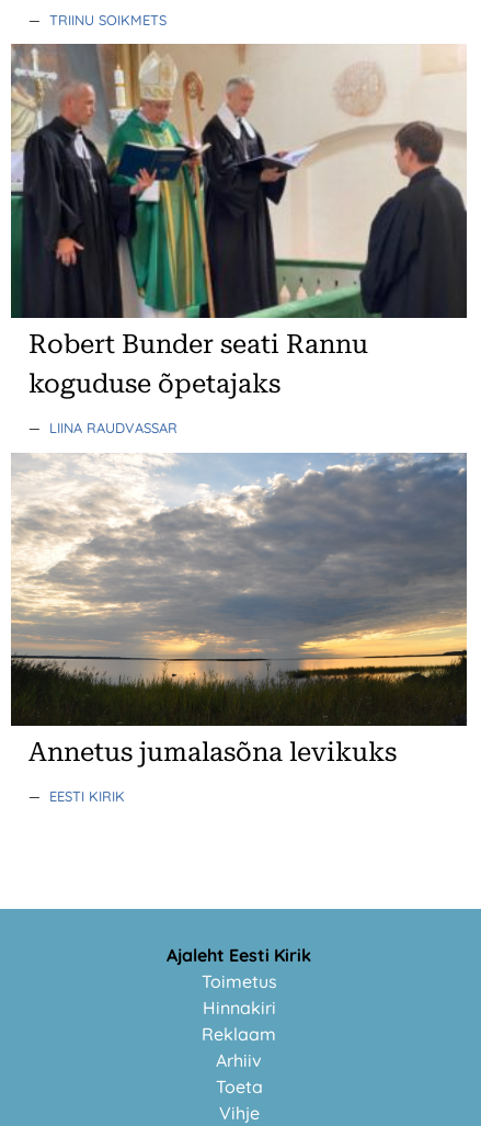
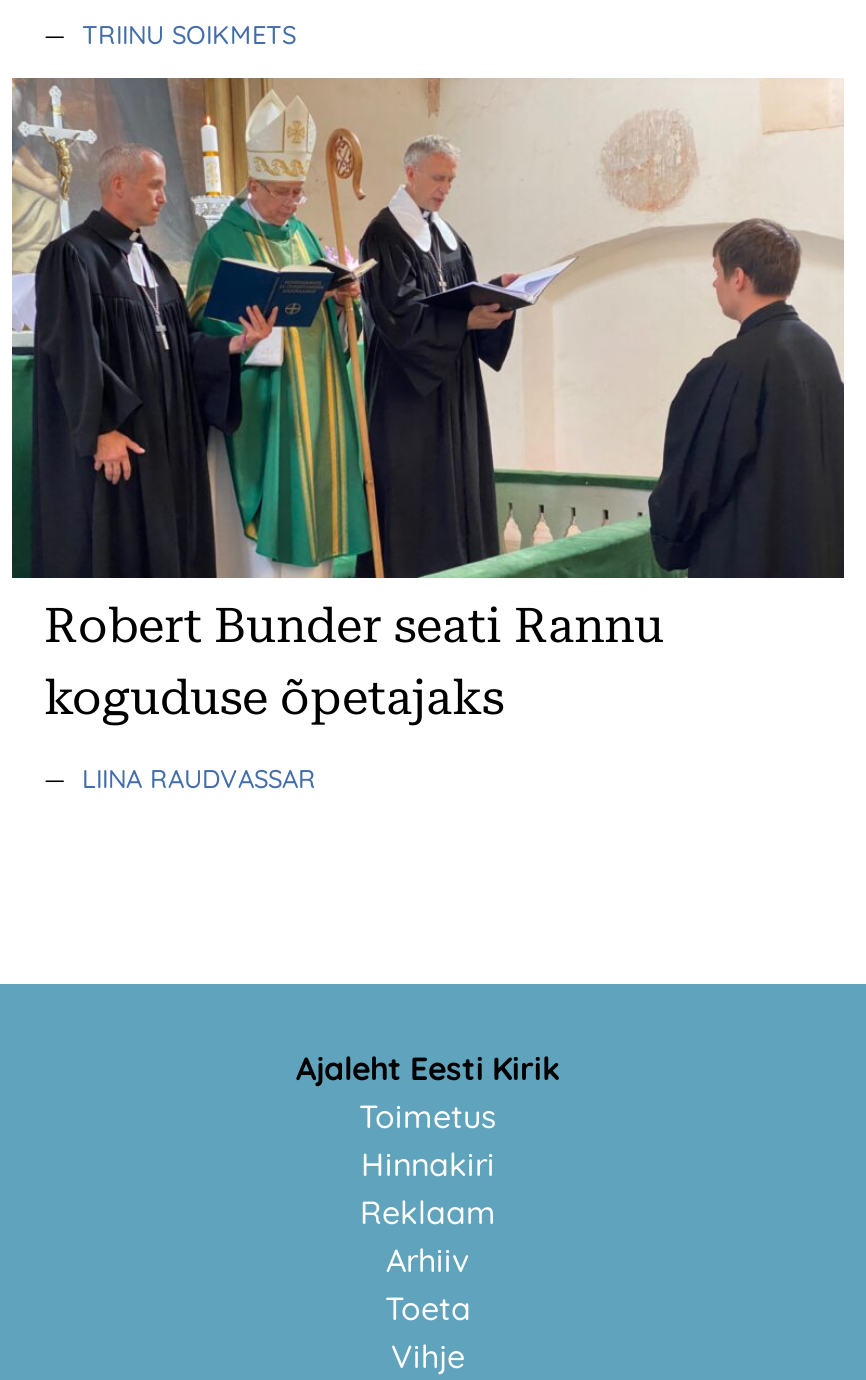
- [image]
- Annetus jumalasõna levikuks
- — EESTI KIRIK
